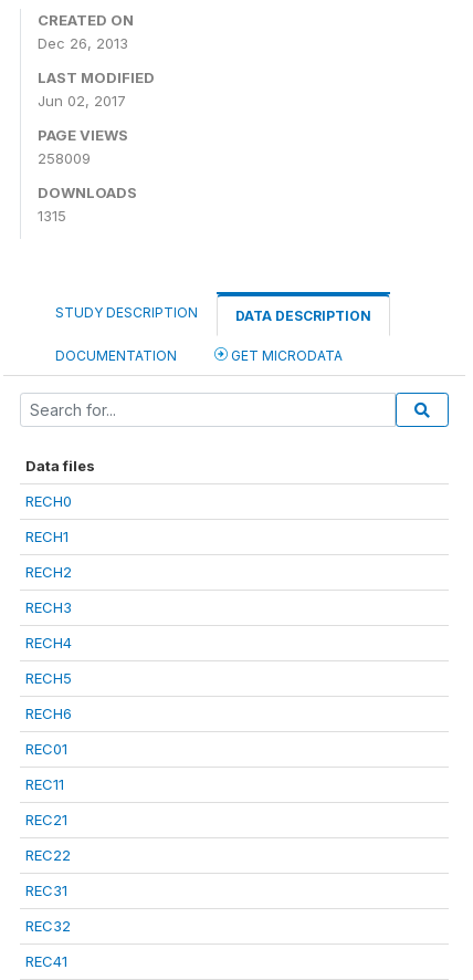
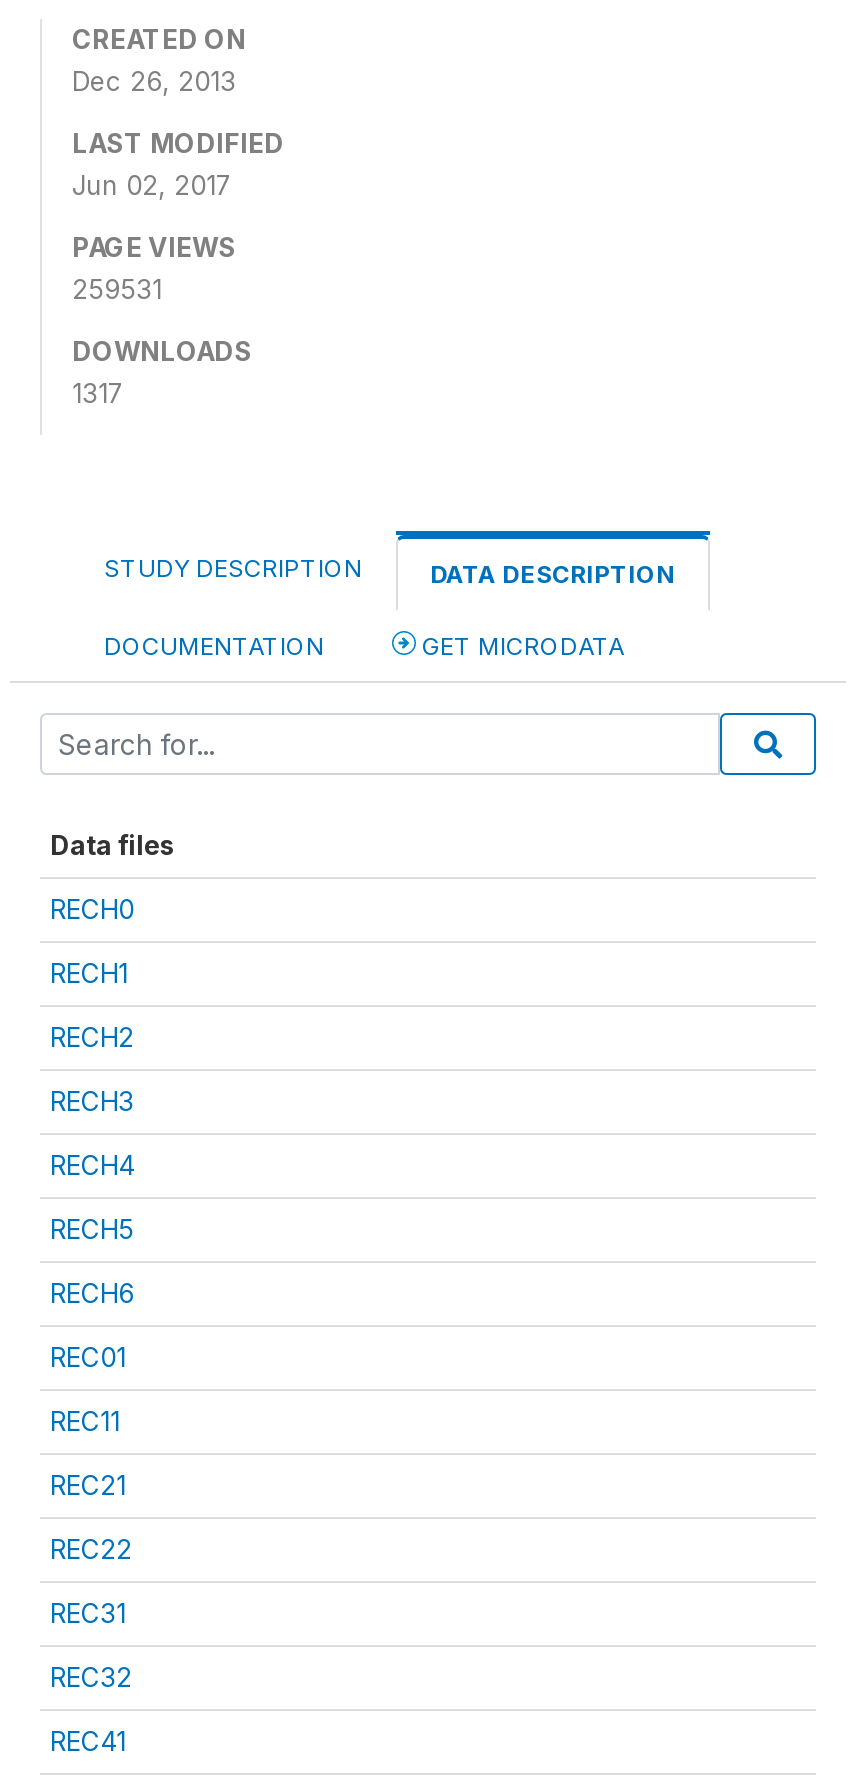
- 258009
+ 259531

- 1315
+ 1317
